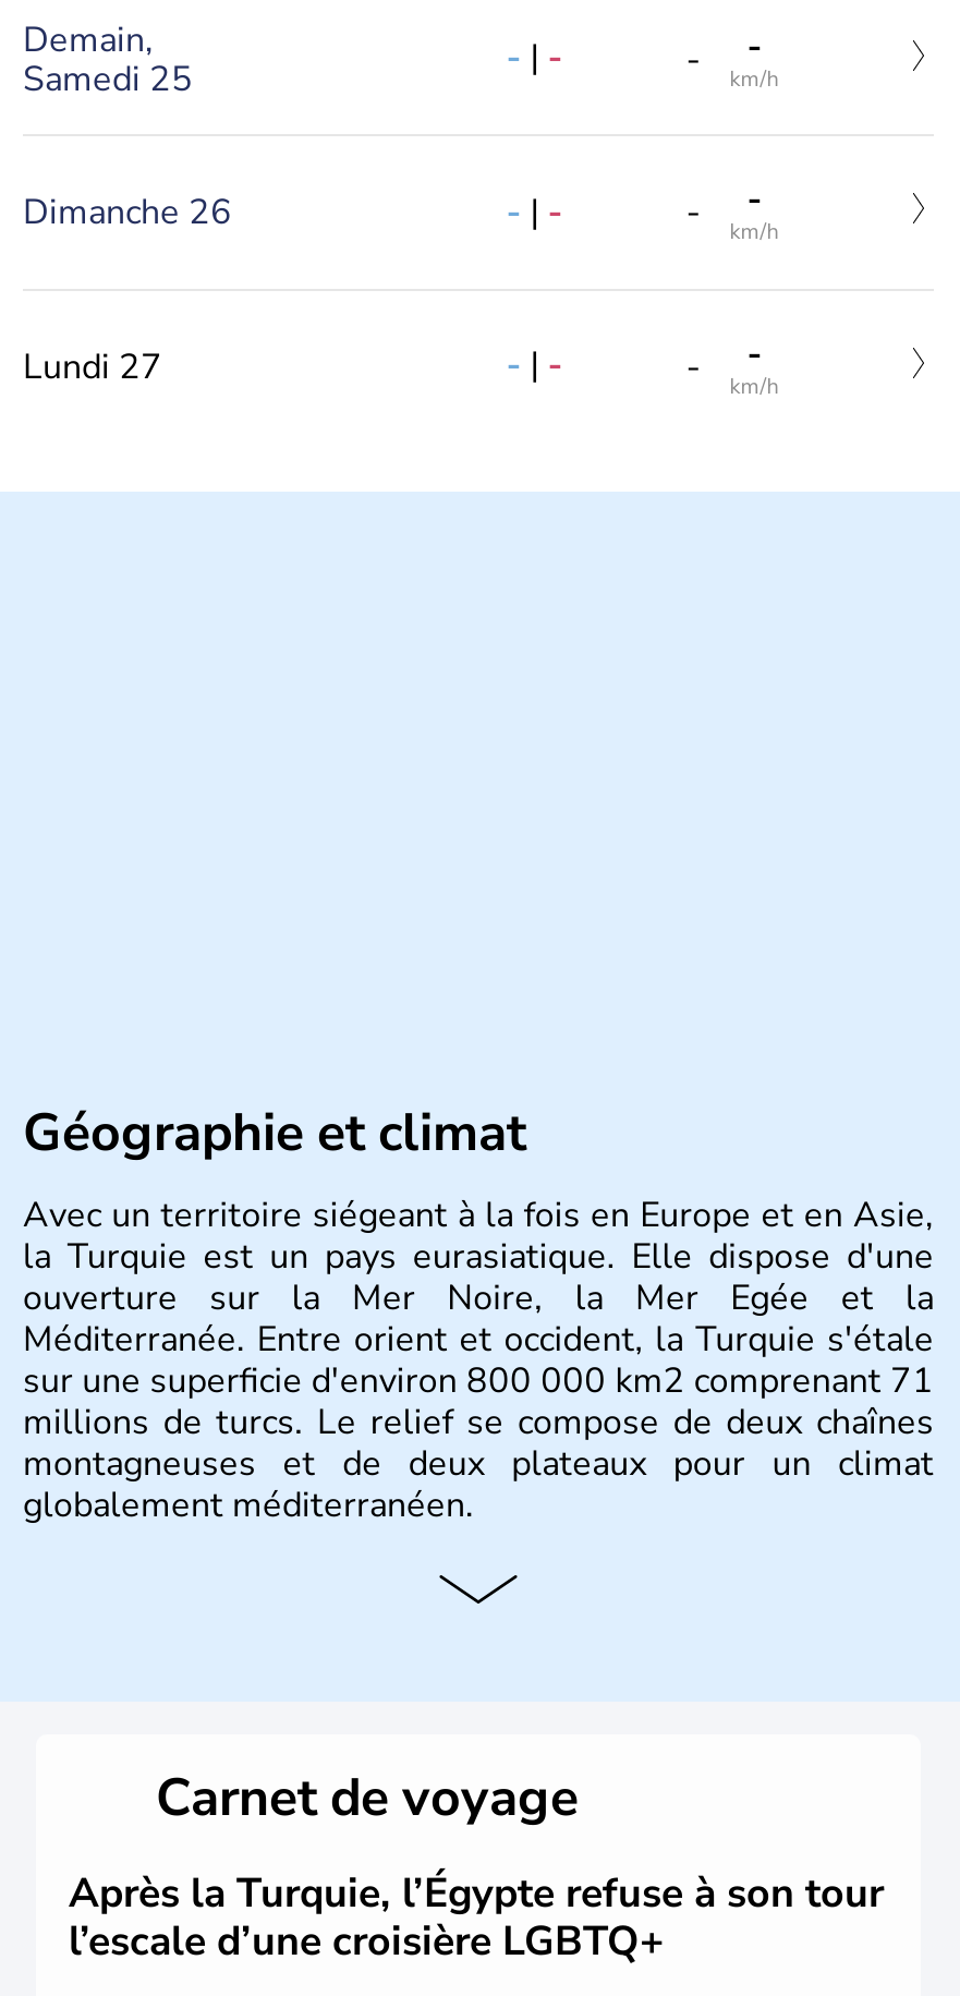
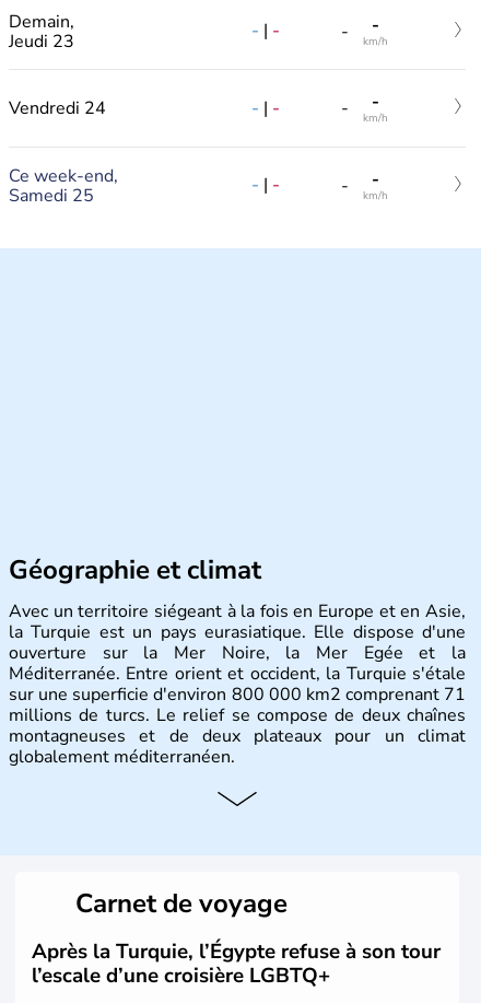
- Samedi 25
+ Jeudi 23

- Dimanche 26
+ Vendredi 24

- Lundi 27
+ Ce week-end,
+ Samedi 25
